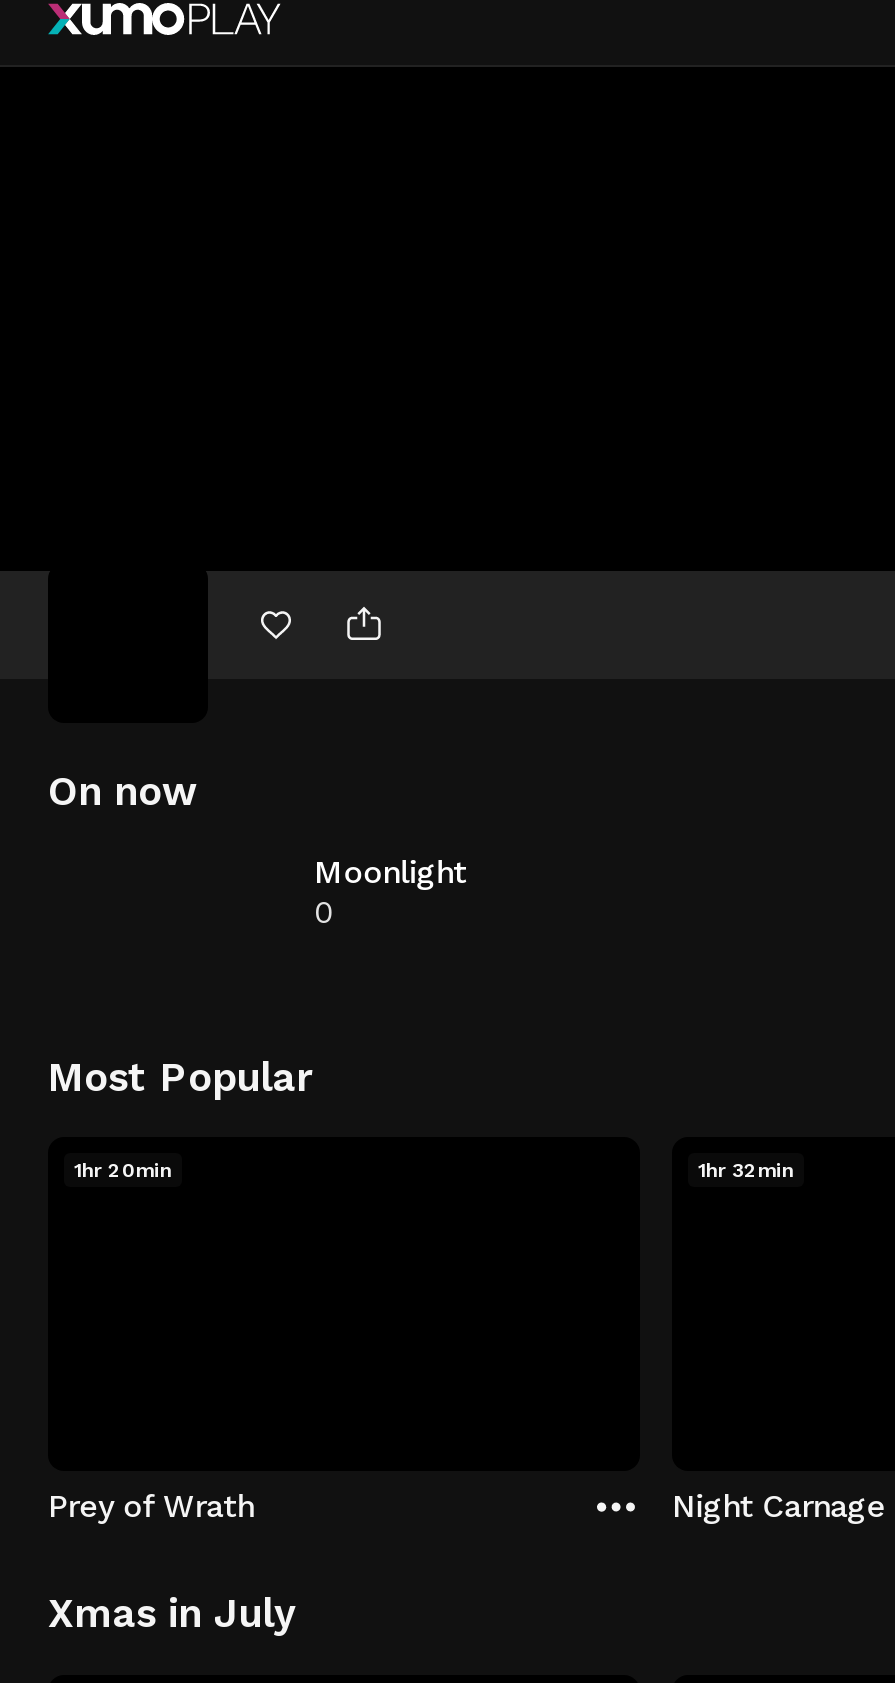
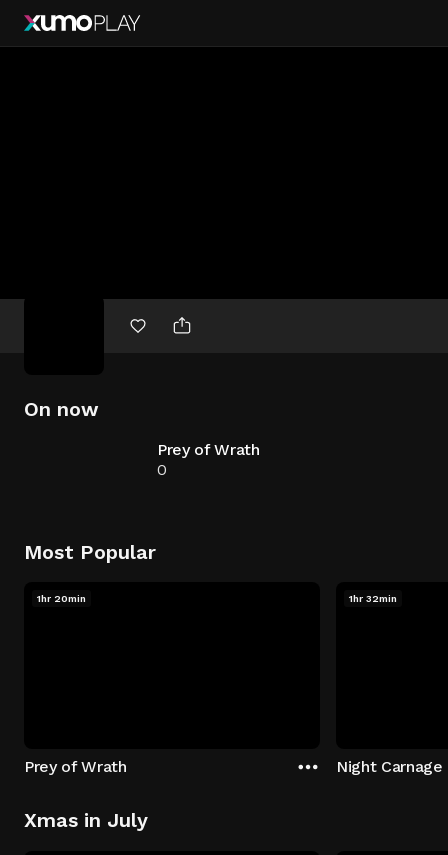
- Moonlight
+ Prey of Wrath
